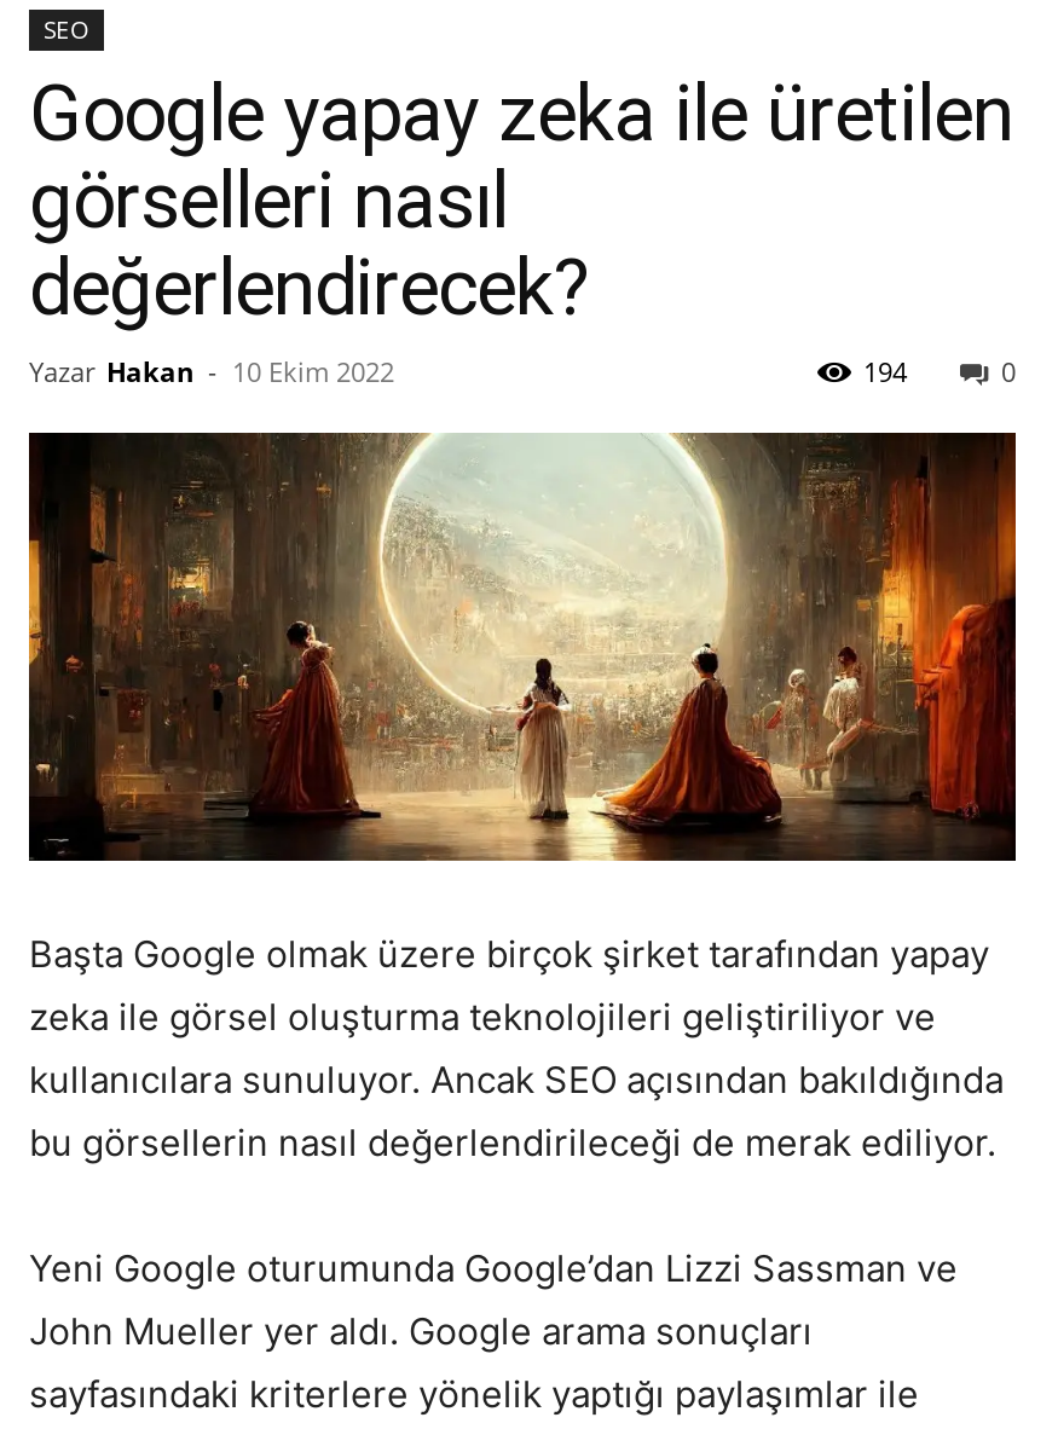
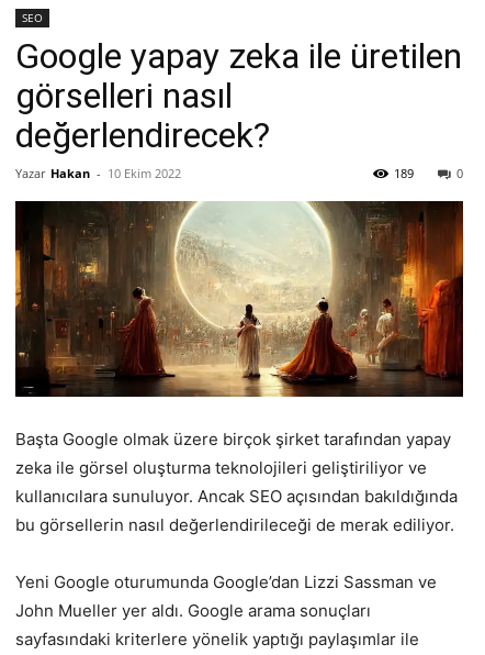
- 194
+ 189
